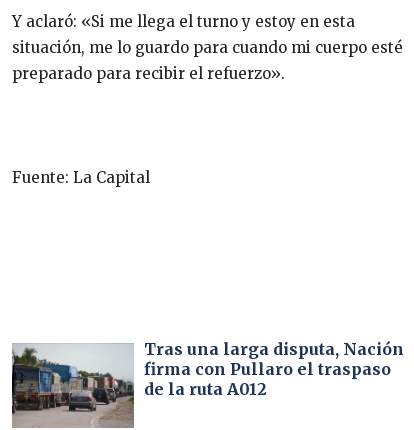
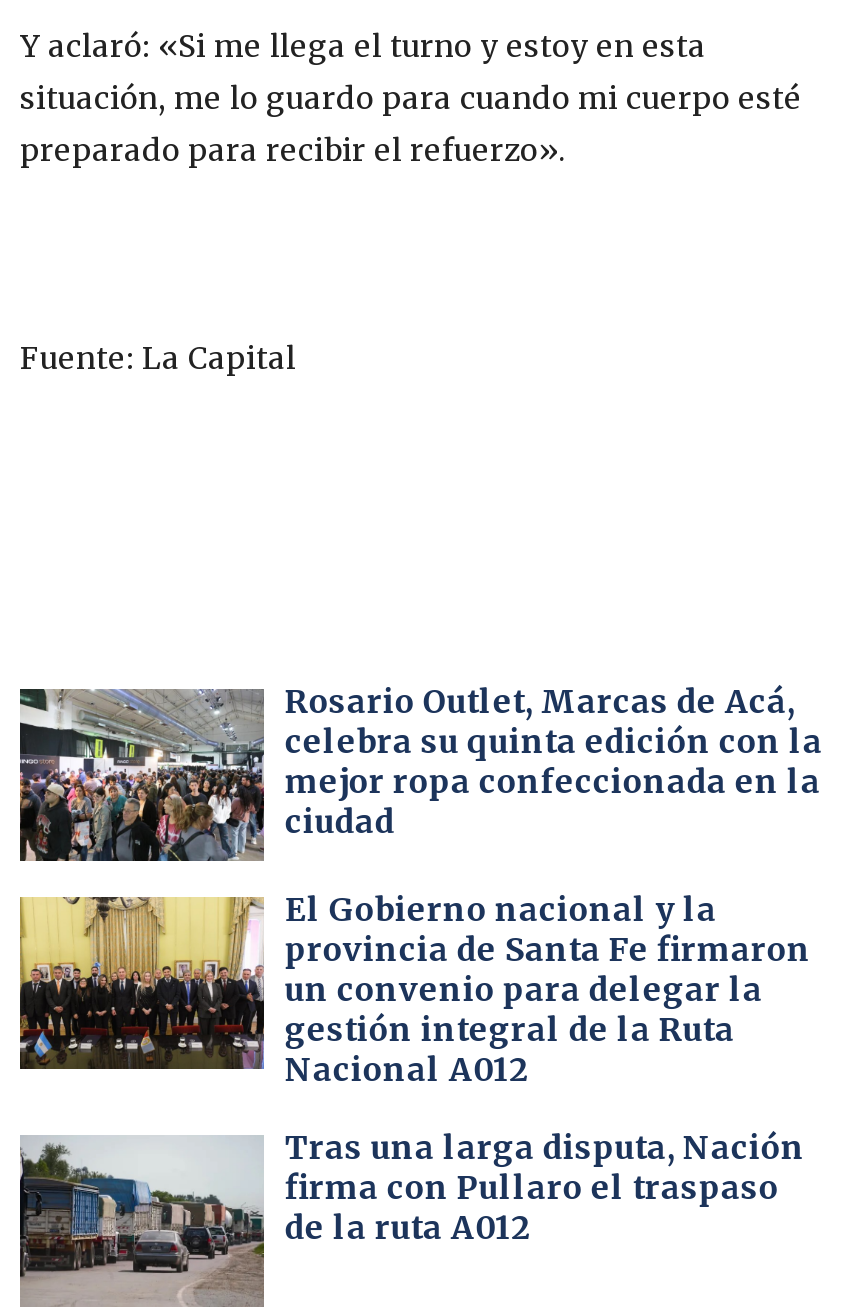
+ [image]
+ Rosario Outlet, Marcas de Acá,
+ celebra su quinta edición con la
+ mejor ropa confeccionada en la
+ ciudad
+ El Gobierno nacional y la
+ provincia de Santa Fe firmaron
+ un convenio para delegar la
+ gestión integral de la Ruta
+ Nacional A012

+ [image]
